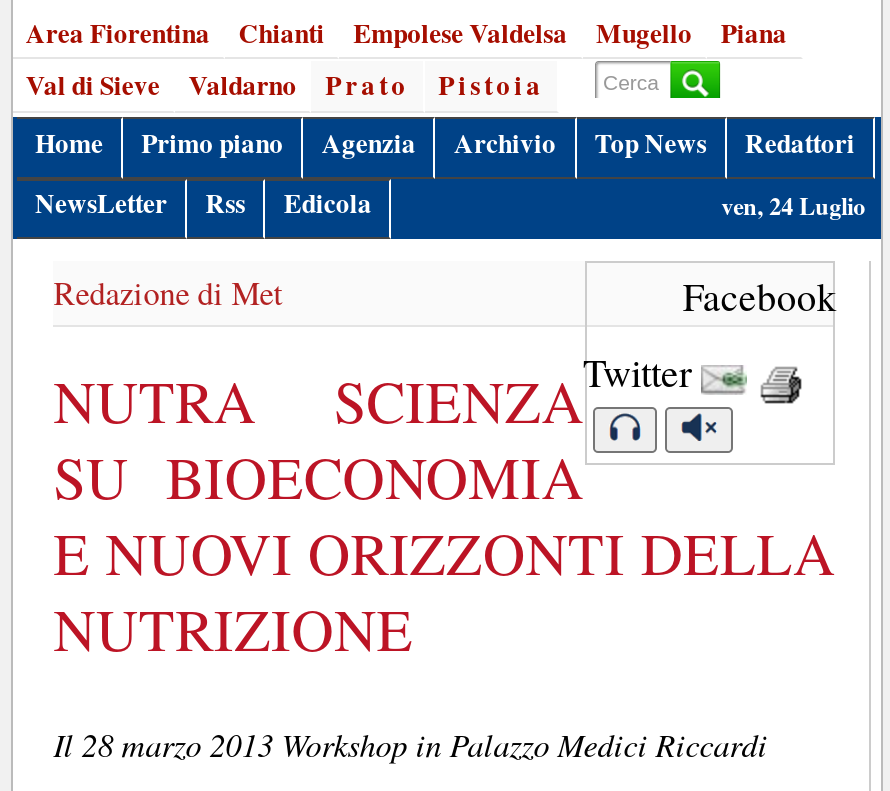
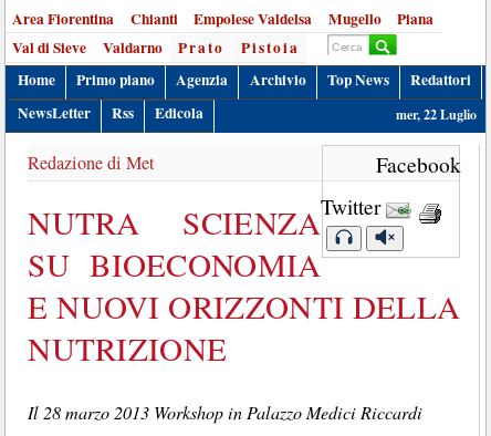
- ven, 24 Luglio
+ mer, 22 Luglio
